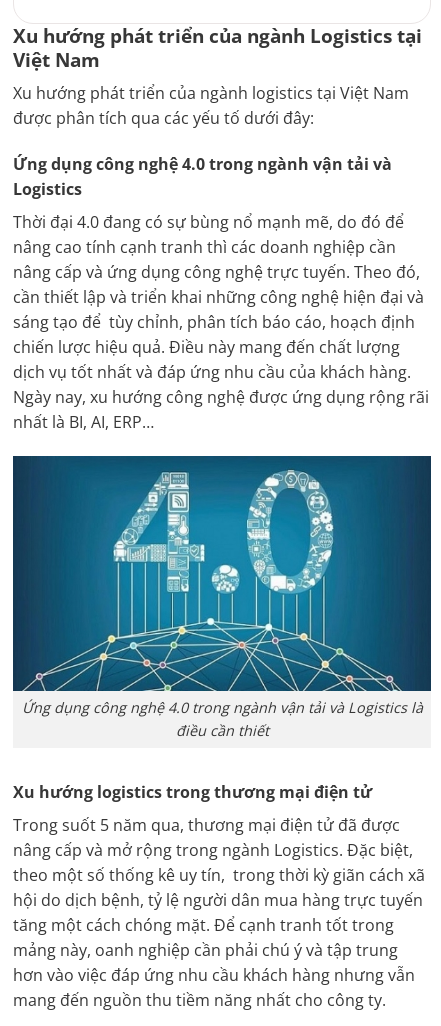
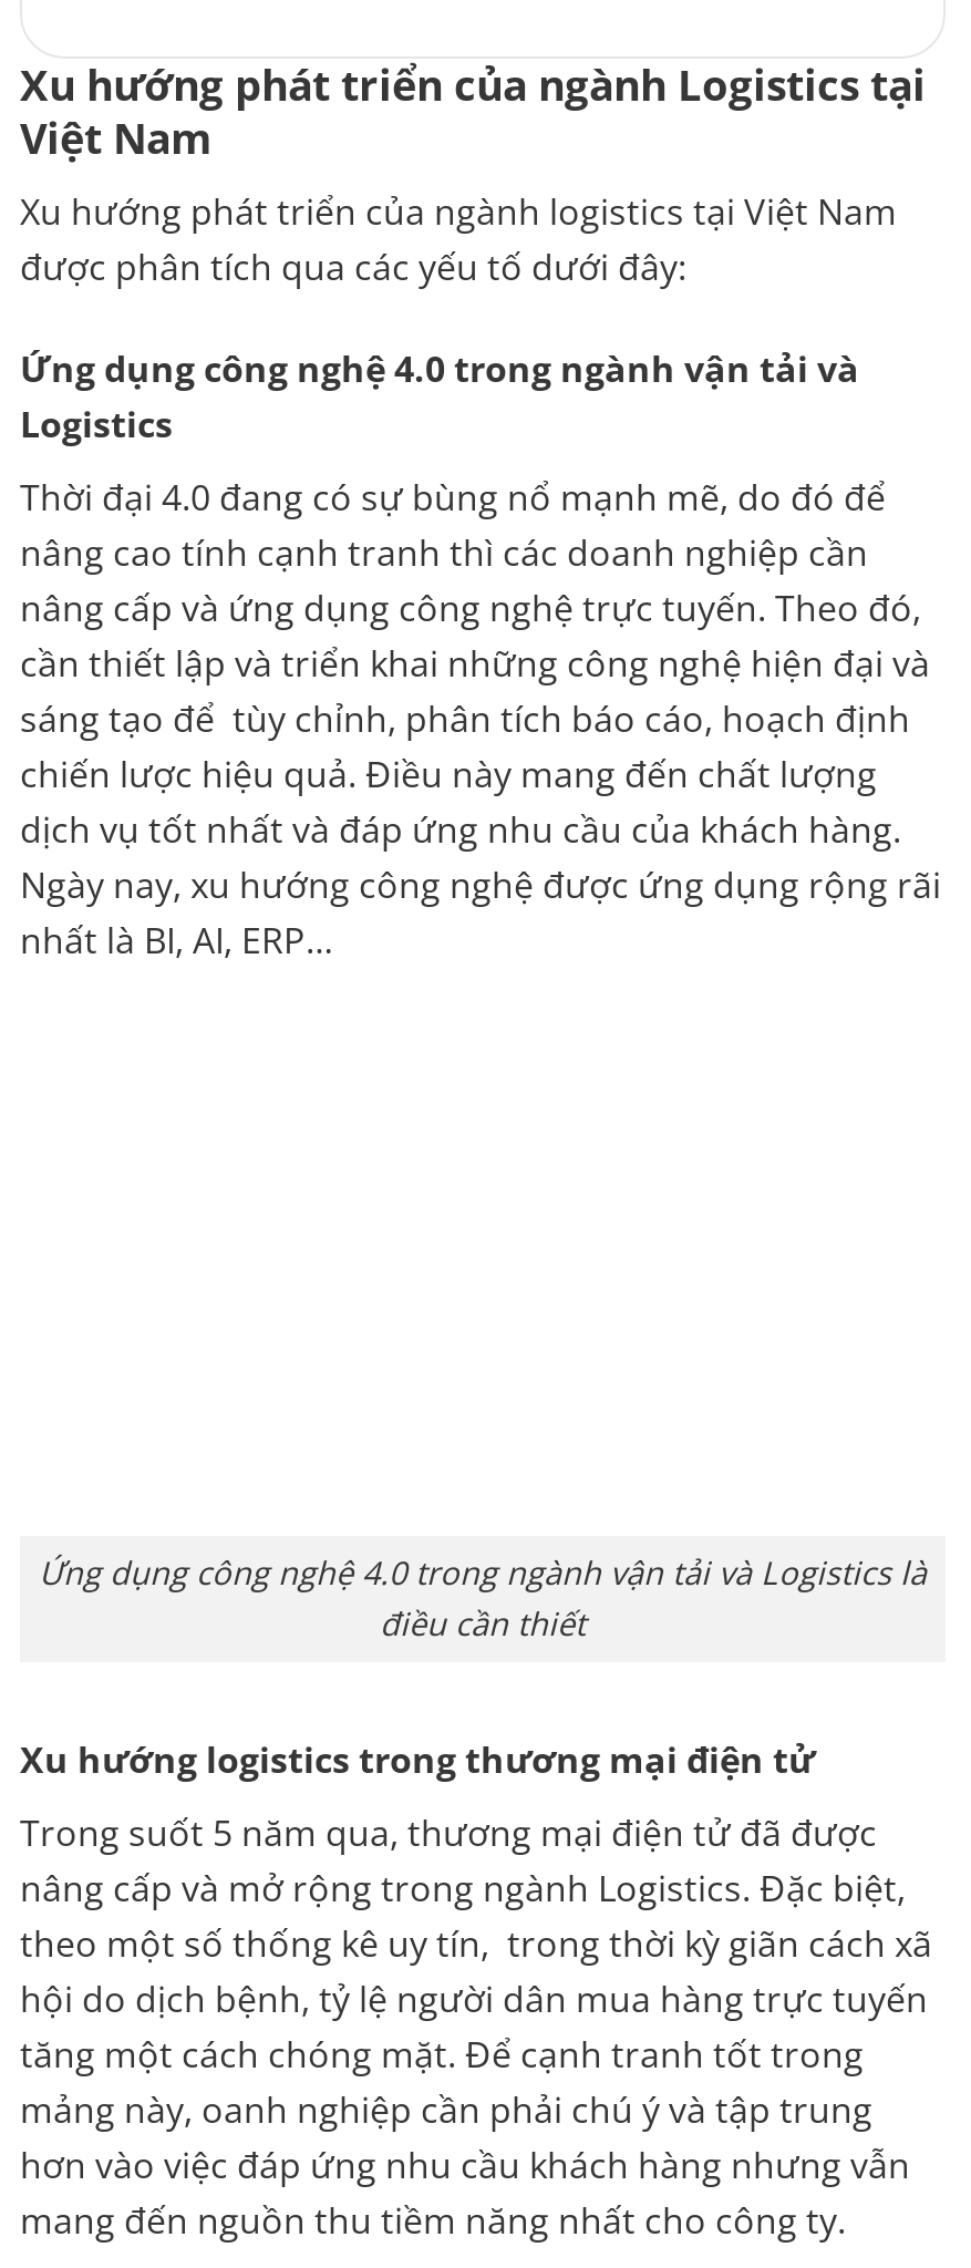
- [image]
